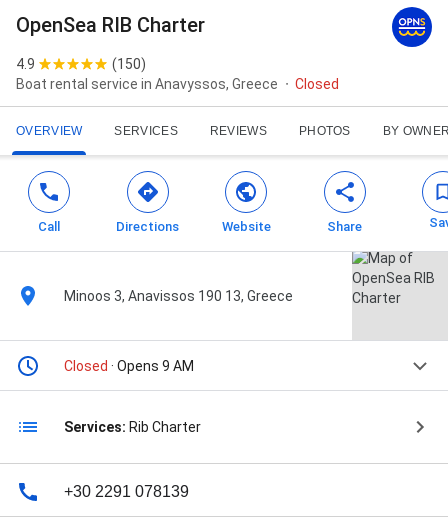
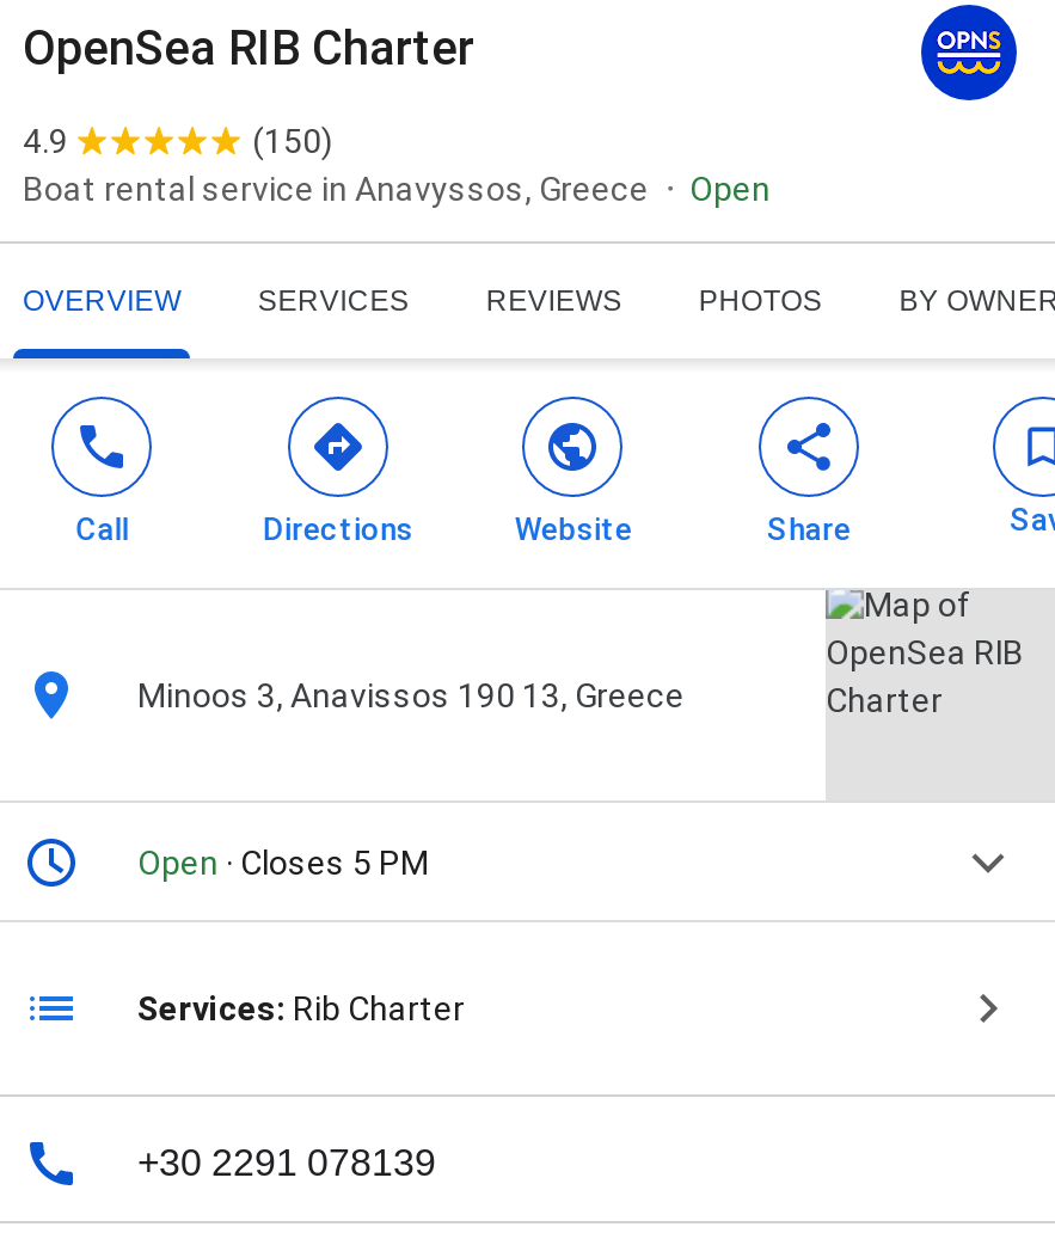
- Closed
+ Open

- Closed · Opens 9 AM
+ Open · Closes 5 PM
